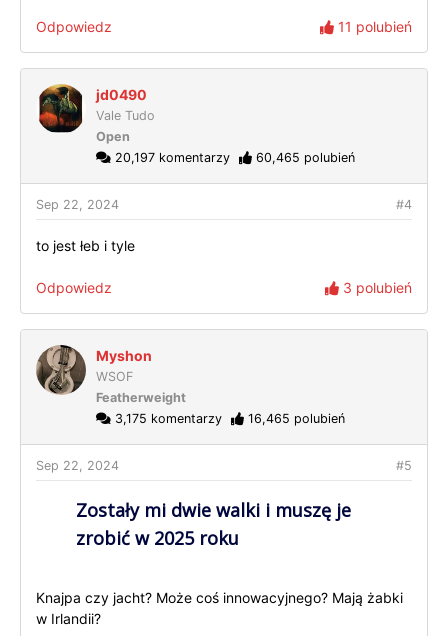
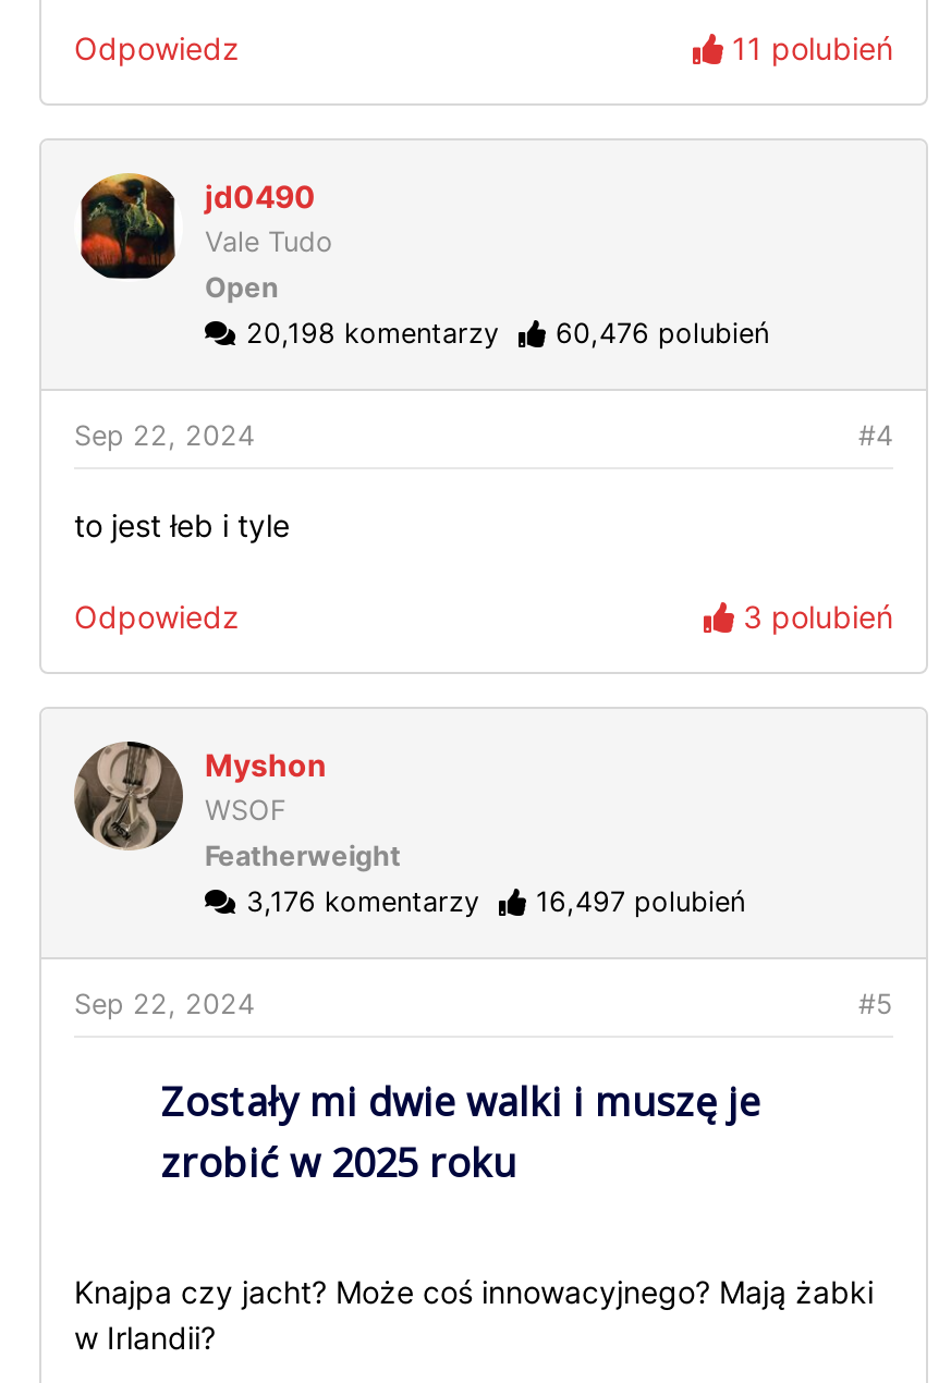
- 20,197 komentarzy
+ 20,198 komentarzy

- 60,465 polubień
+ 60,476 polubień

- 3,175 komentarzy
+ 3,176 komentarzy

- 16,465 polubień
+ 16,497 polubień
